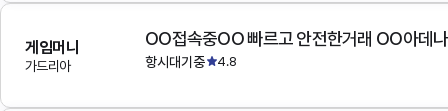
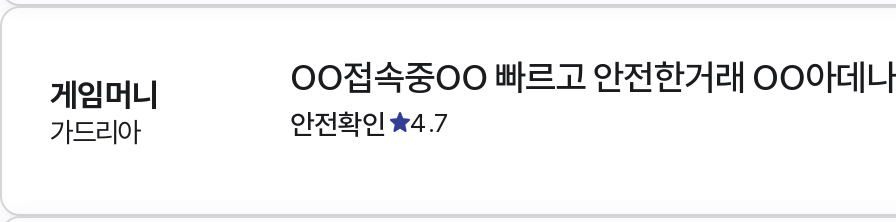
- 항시대기중
- 4.8
+ 안전확인
+ 4.7
